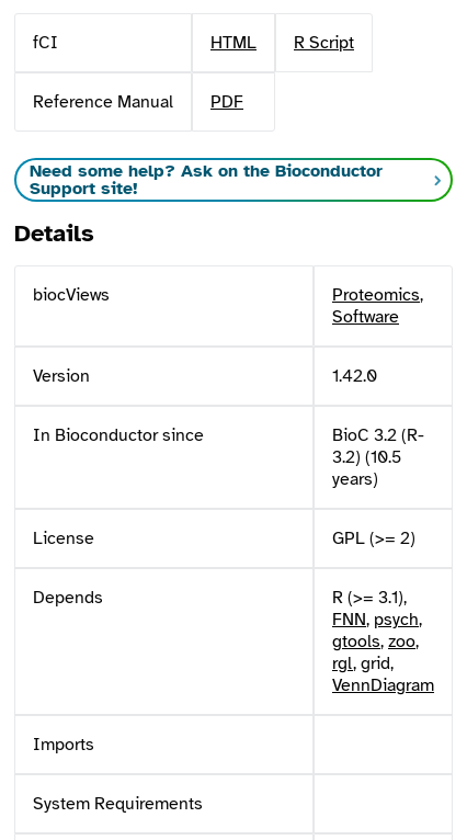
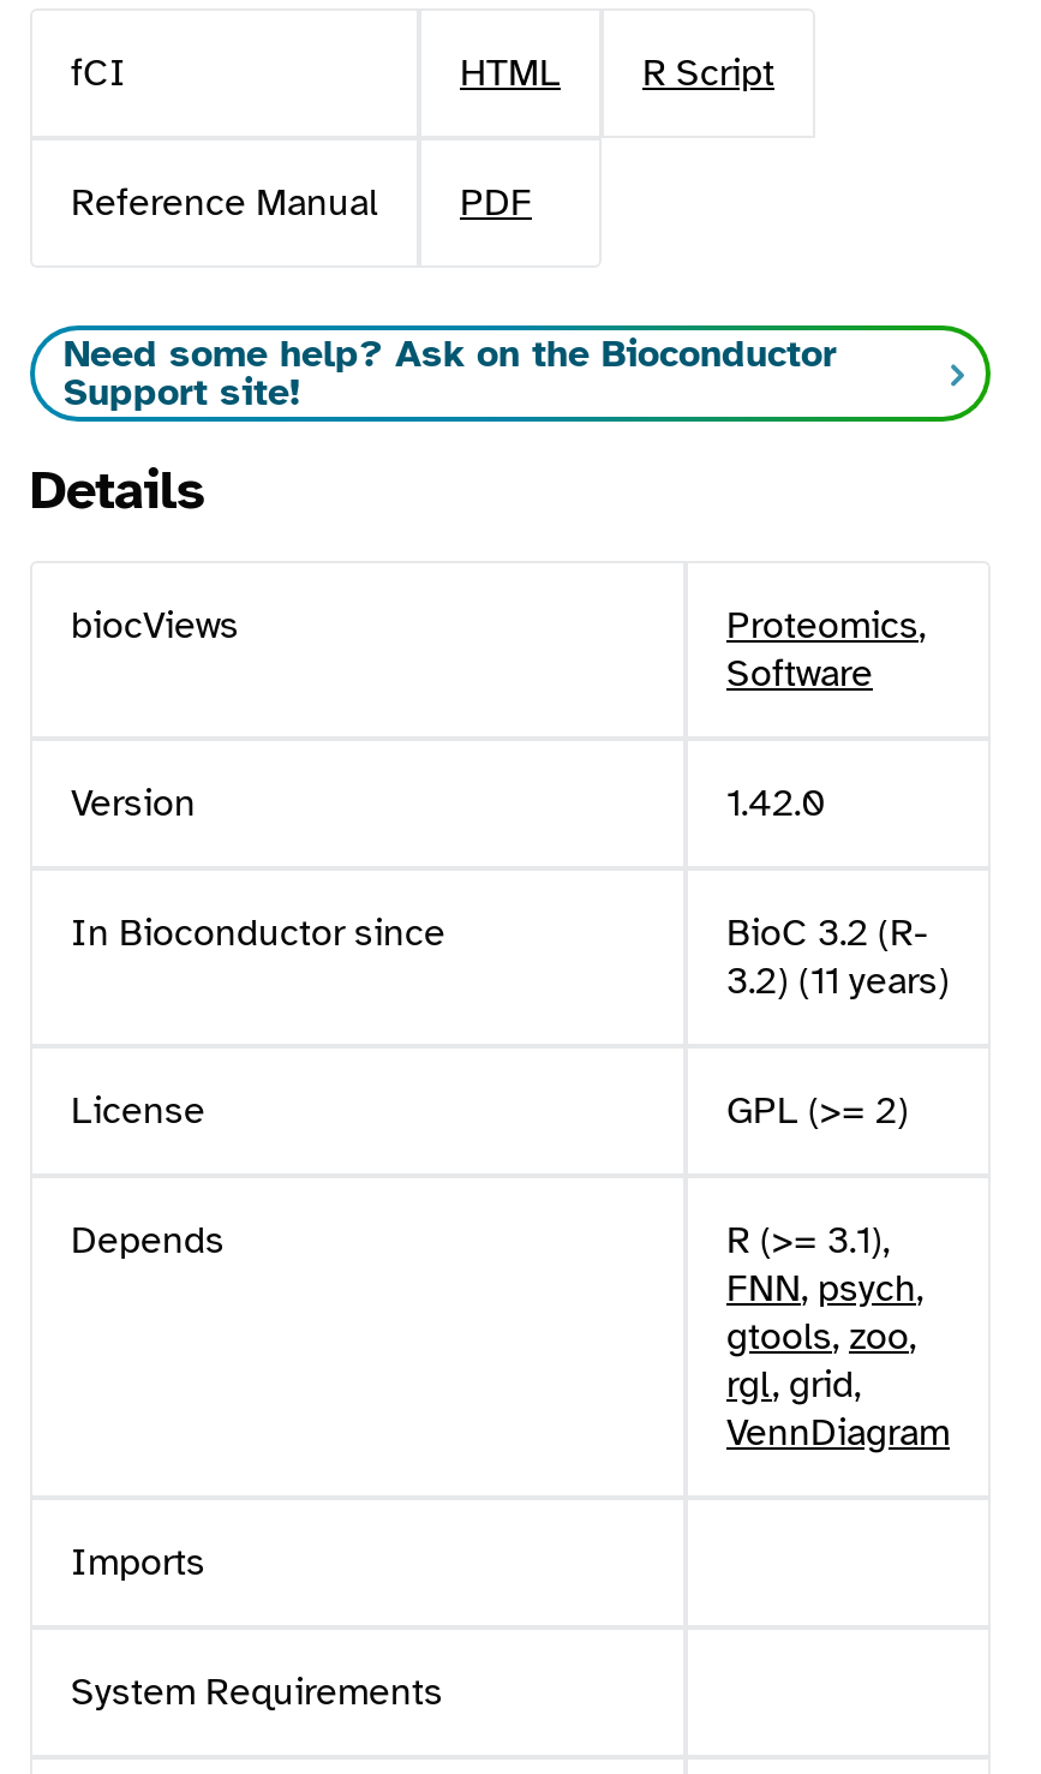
- 3.2) (10.5
- years)
+ 3.2) (11 years)
